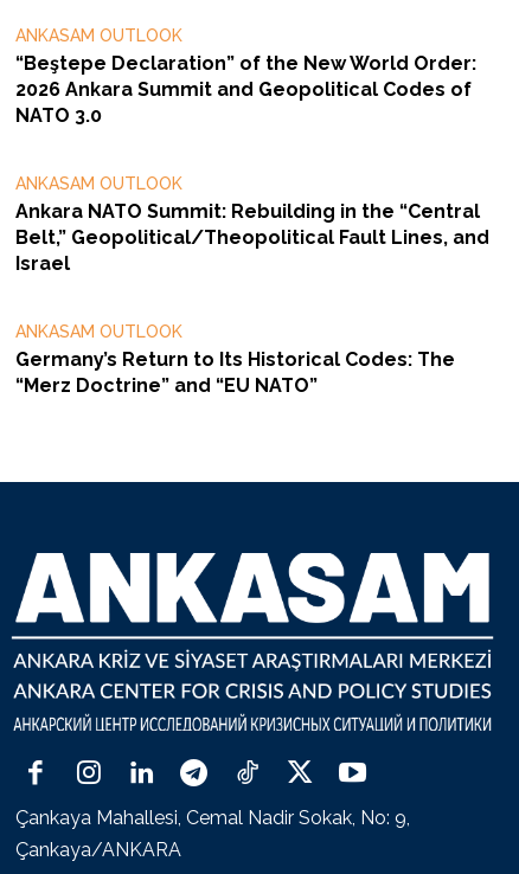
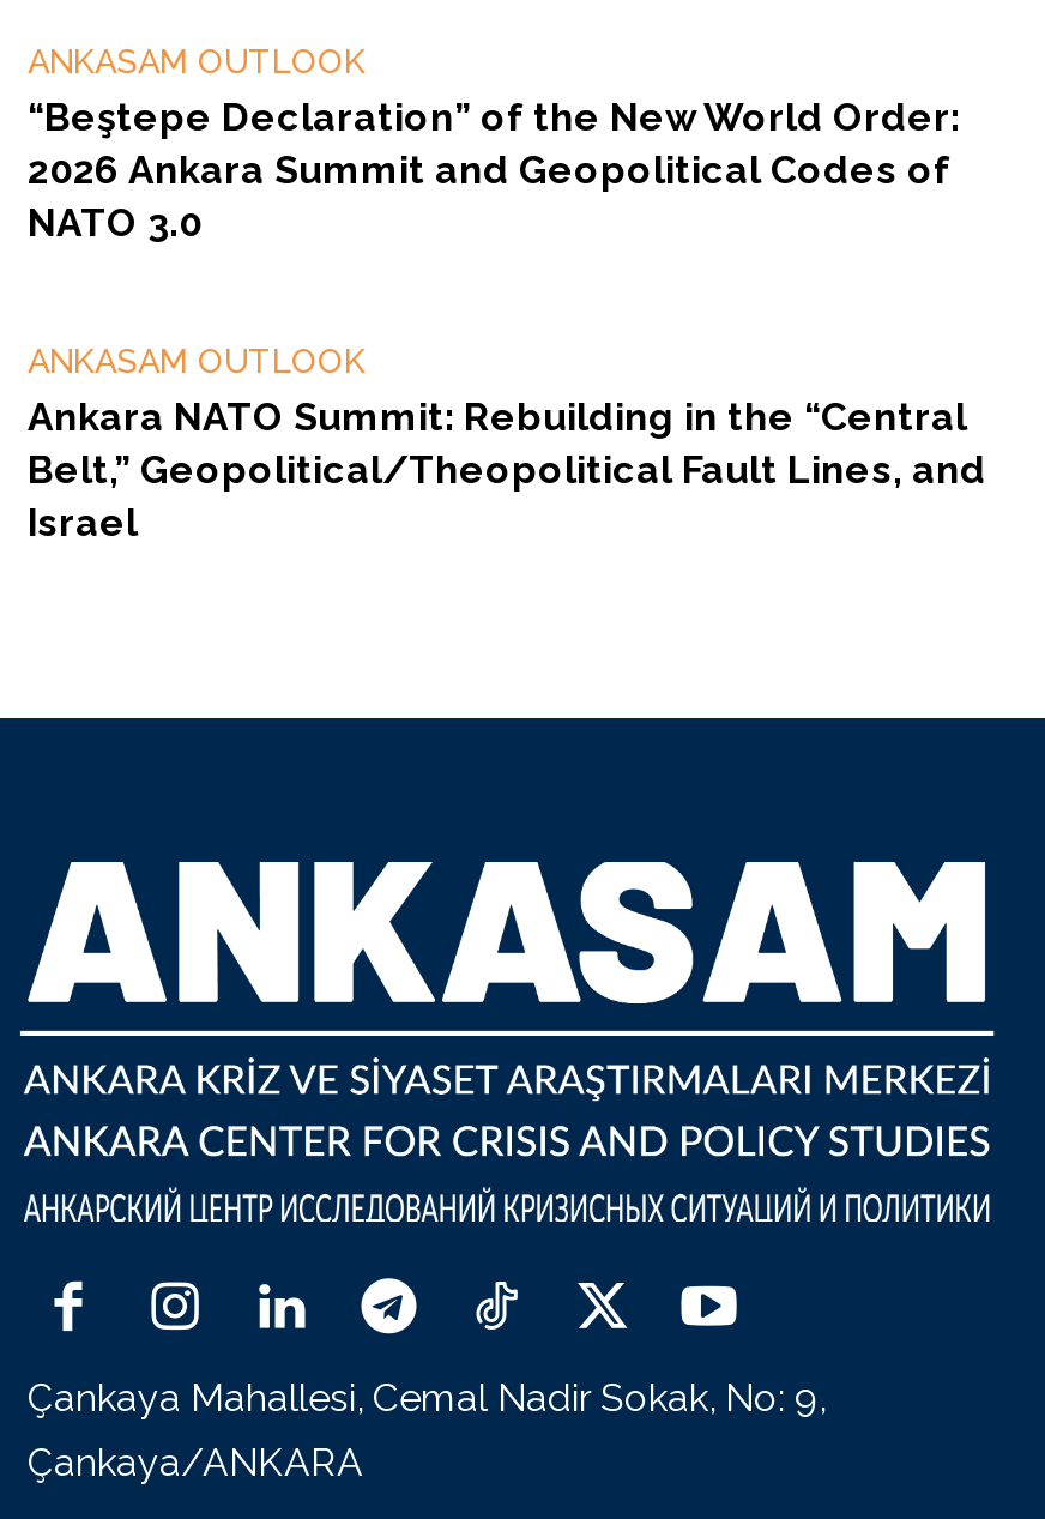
- ANKASAM OUTLOOK
- Germany’s Return to Its Historical Codes: The
- “Merz Doctrine” and “EU NATO”
